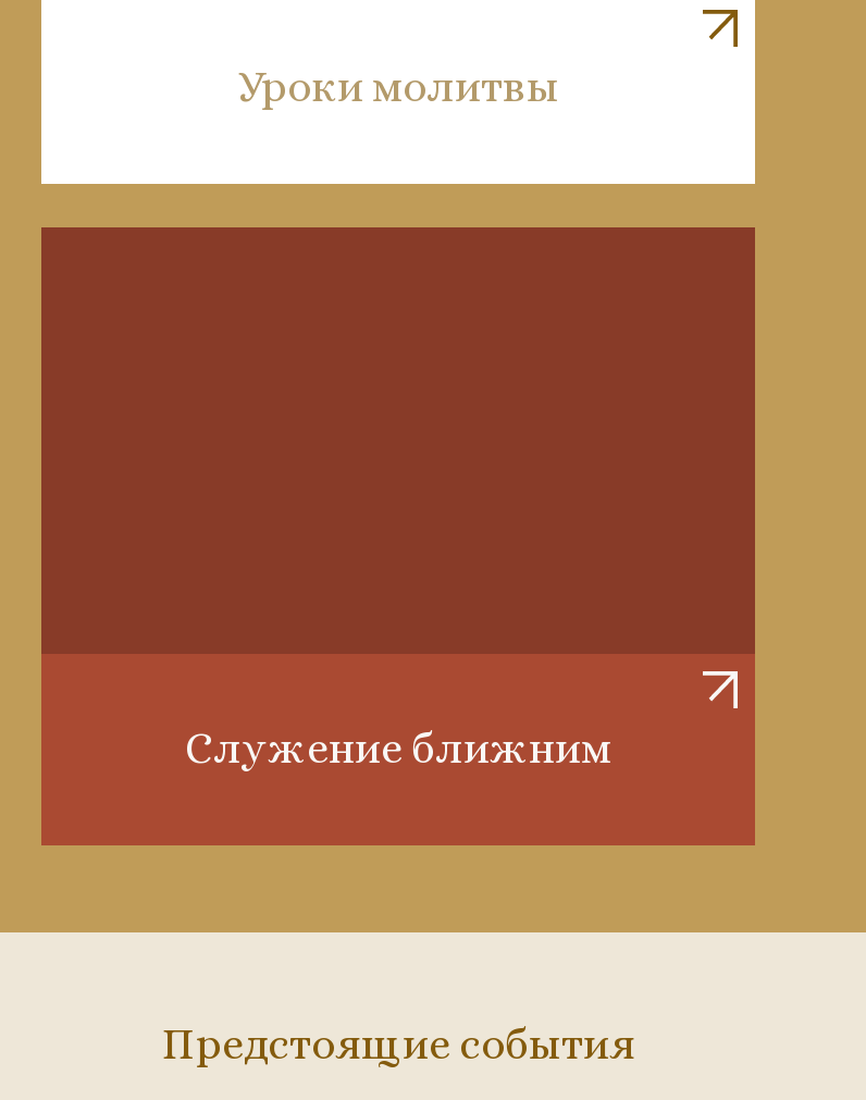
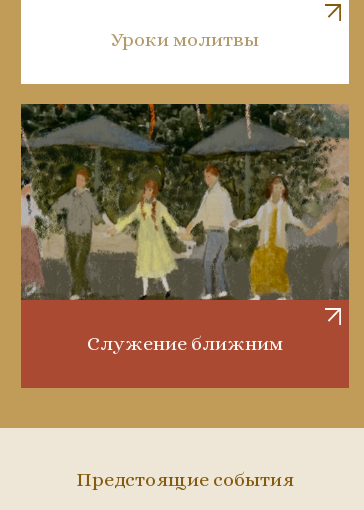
+ [image]
